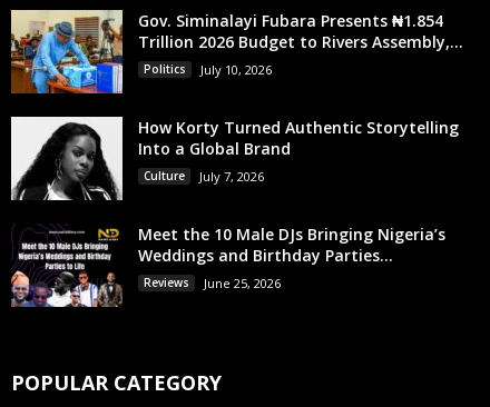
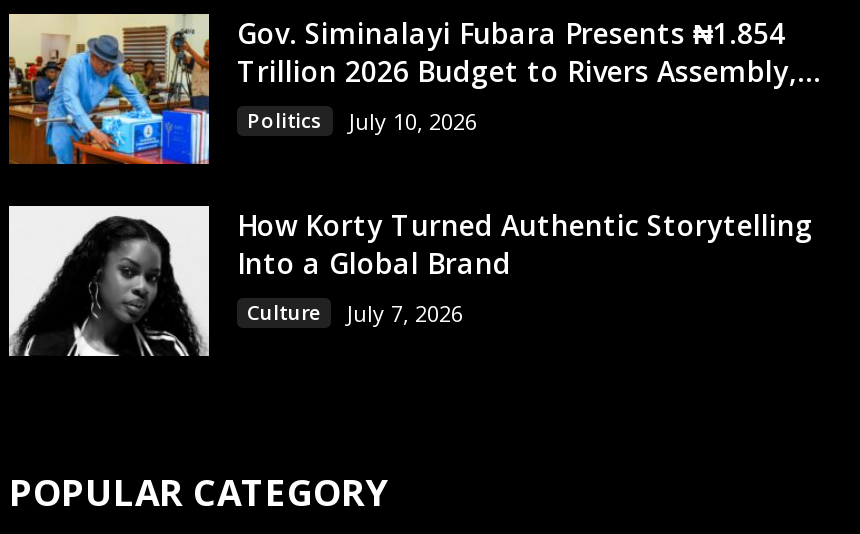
- [image]
- Meet the 10 Male DJs Bringing Nigeria’s
- Weddings and Birthday Parties...
- Reviews
- June 25, 2026
